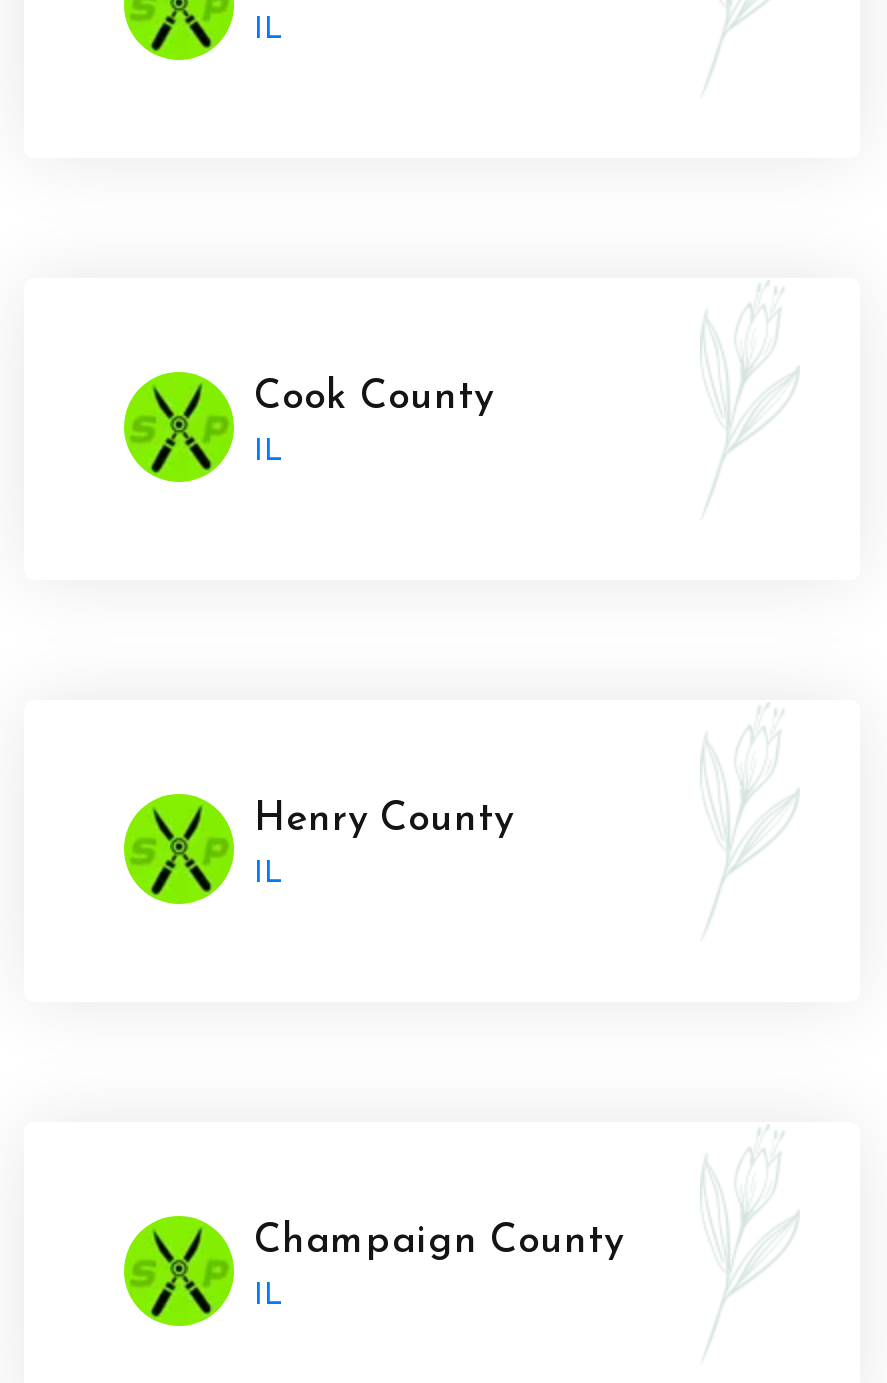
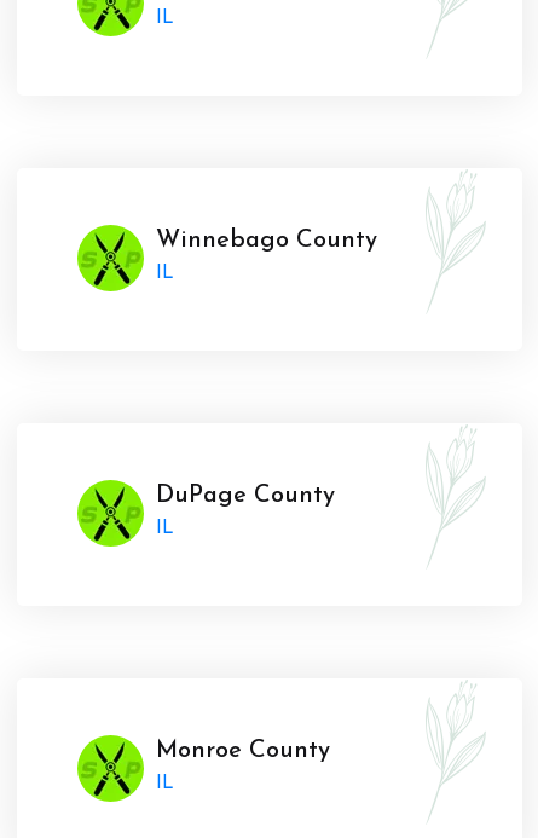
- Cook County
+ Winnebago County

- Henry County
+ DuPage County

- Champaign County
+ Monroe County
